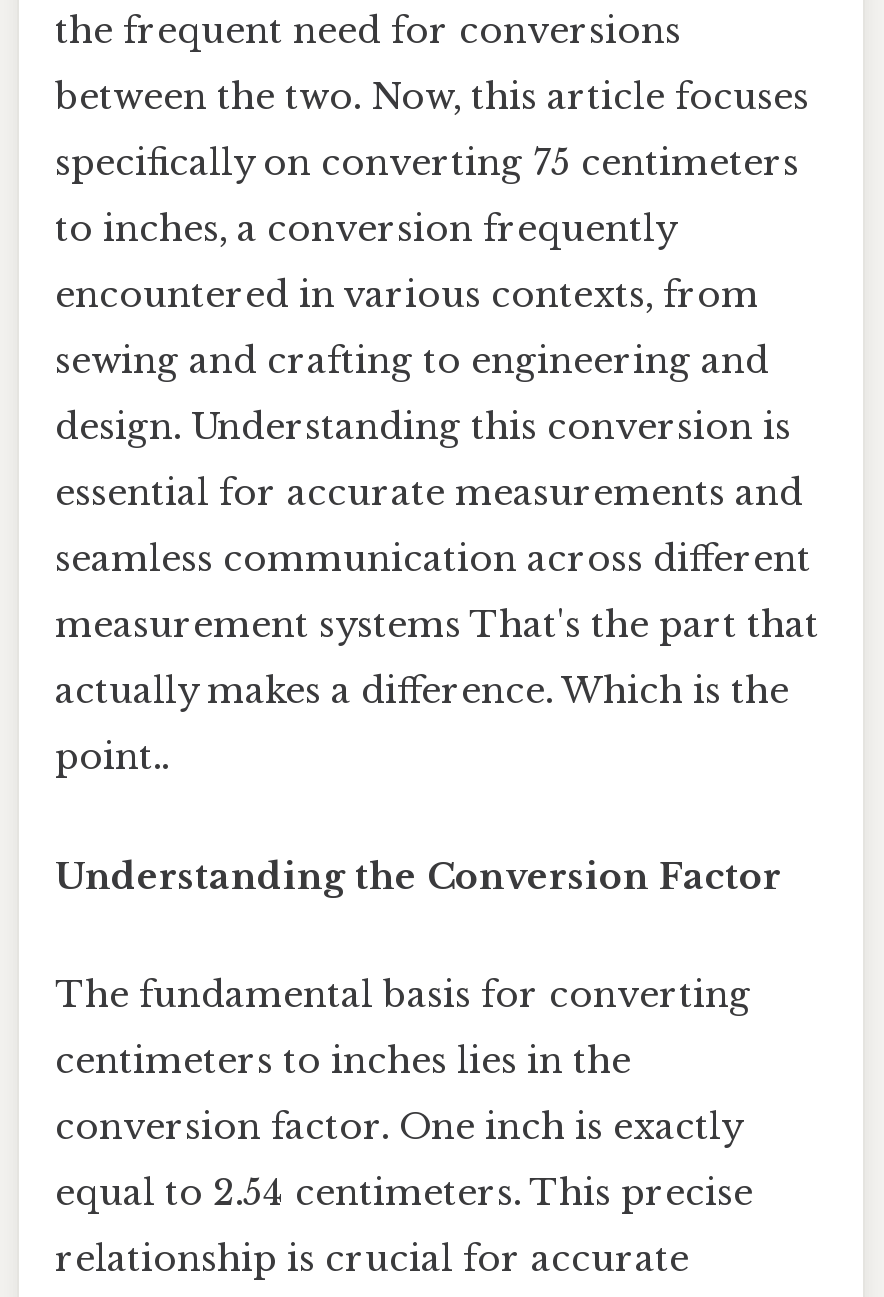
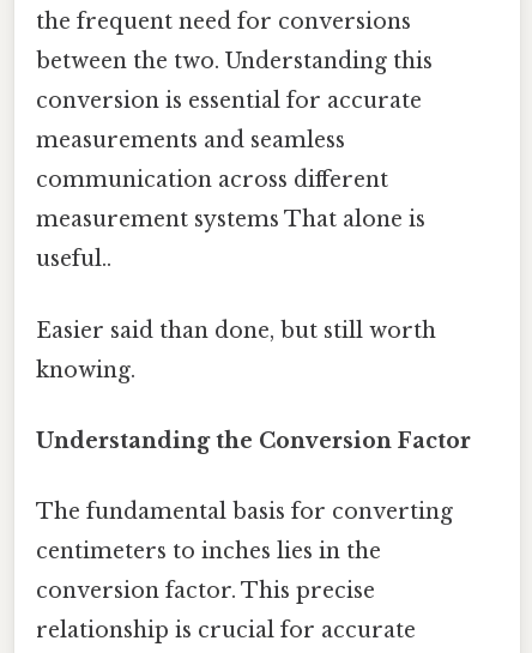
- between the two. Now, this article focuses
- specifically on converting 75 centimeters
- to inches, a conversion frequently
- encountered in various contexts, from
- sewing and crafting to engineering and
- design. Understanding this conversion is
- essential for accurate measurements and
- seamless communication across different
- measurement systems That's the part that
- actually makes a difference. Which is the
- point..
+ between the two. Understanding this
+ conversion is essential for accurate
+ measurements and seamless
+ communication across different
+ measurement systems That alone is
+ useful..
+ Easier said than done, but still worth
+ knowing.

- conversion factor. One inch is exactly
- equal to 2.54 centimeters. This precise
+ conversion factor. This precise
